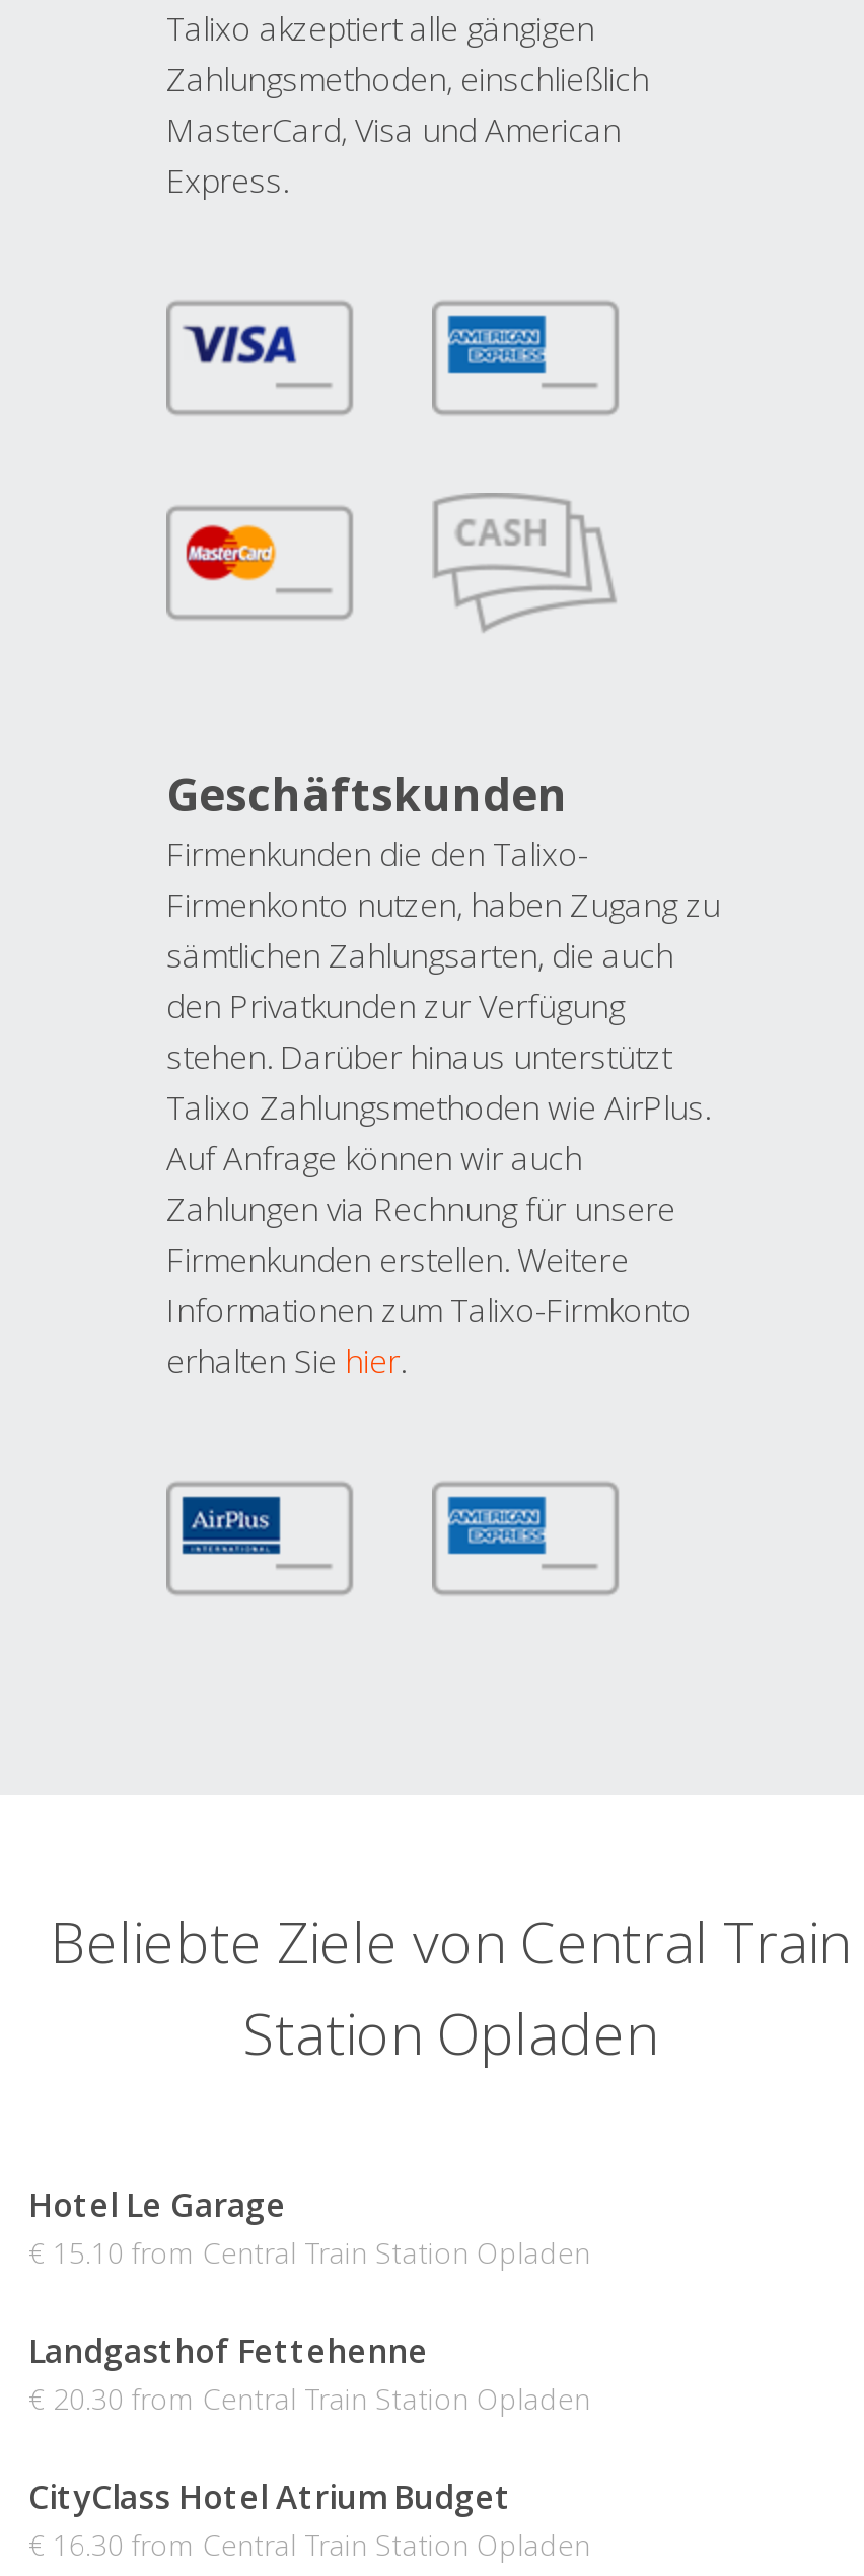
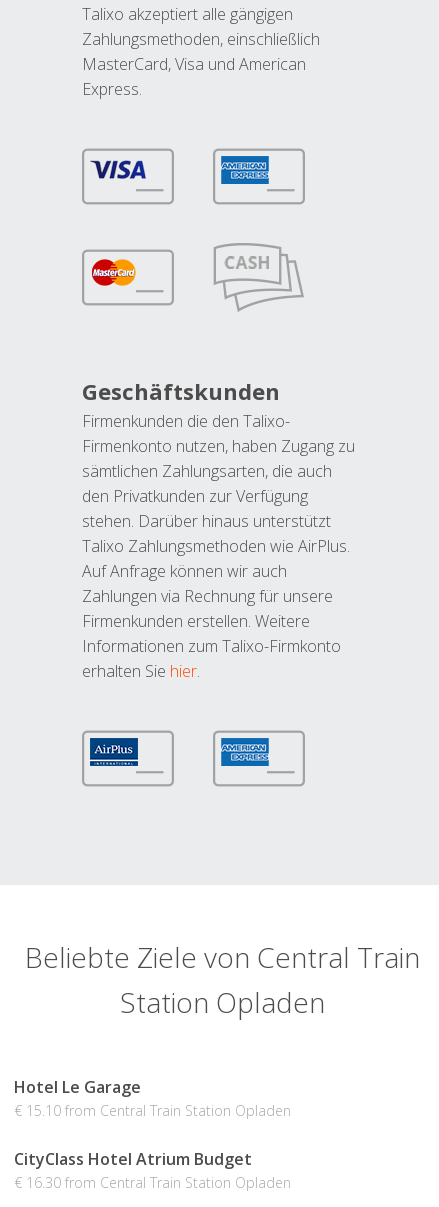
- Landgasthof Fettehenne
- € 20.30 from Central Train Station Opladen
